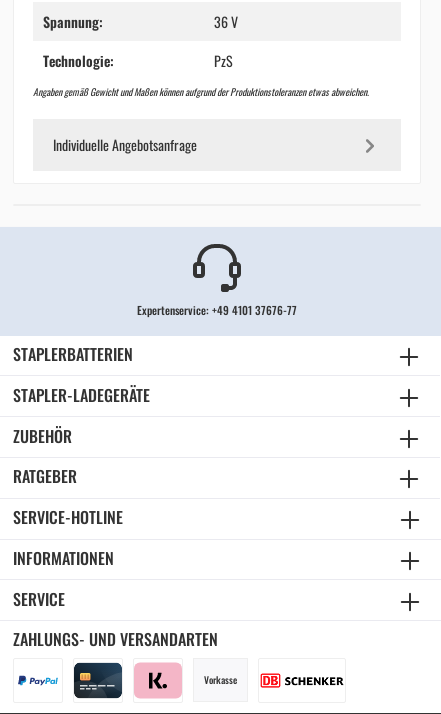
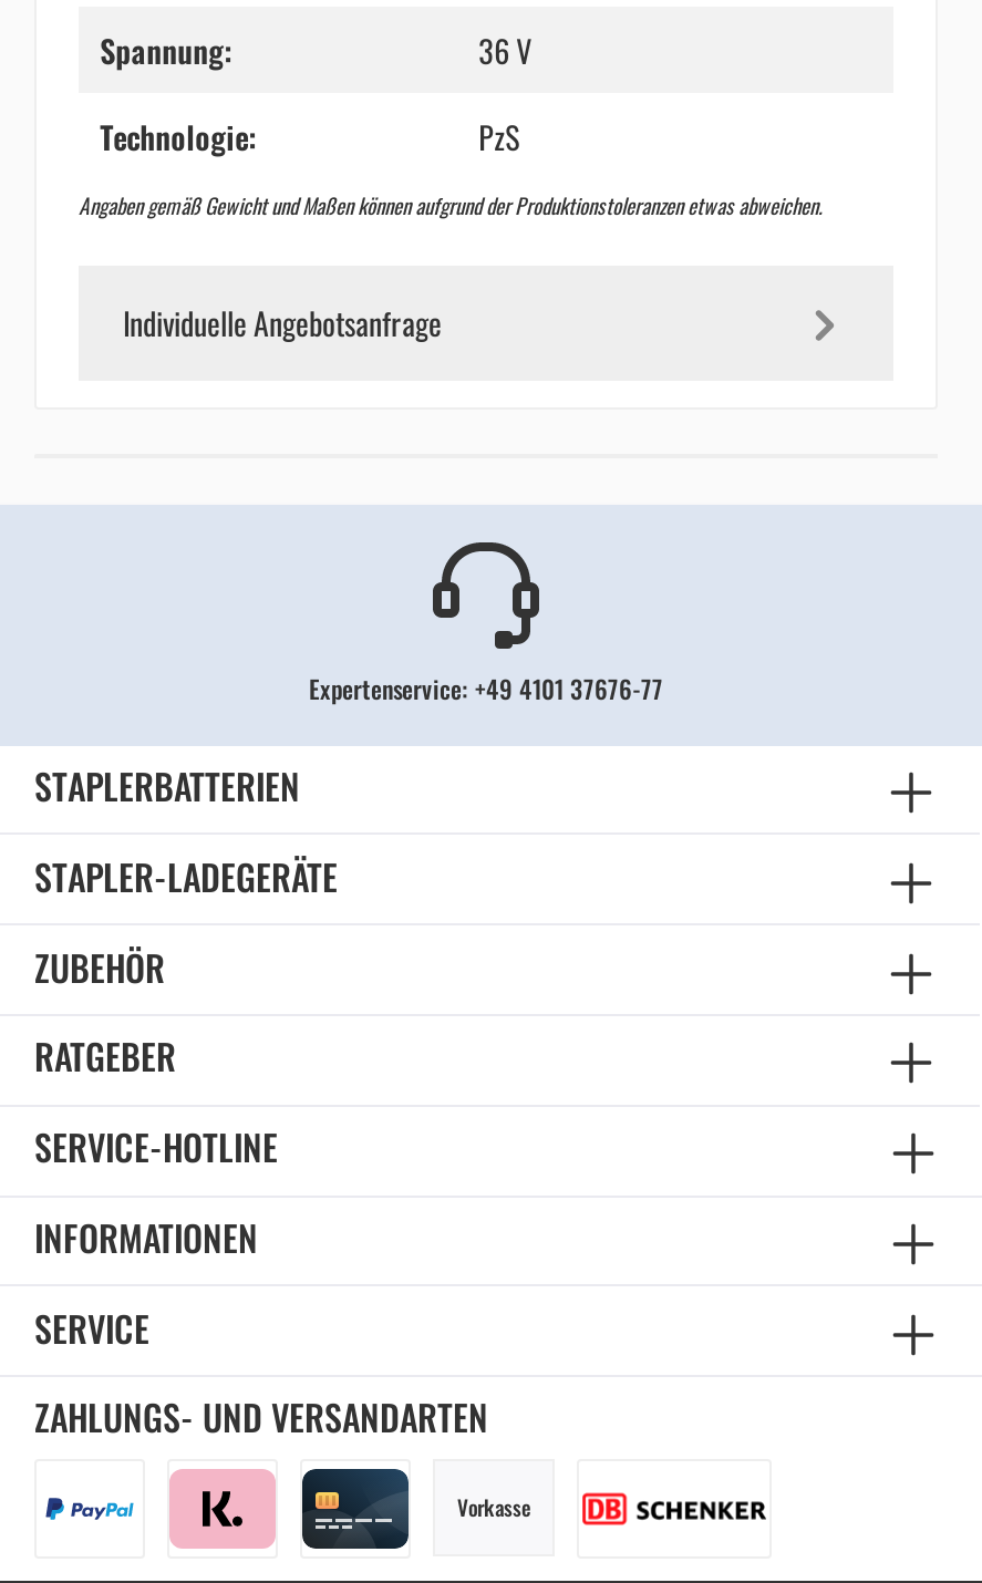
- [image]
+ [image]

- [image]
+ [image]
